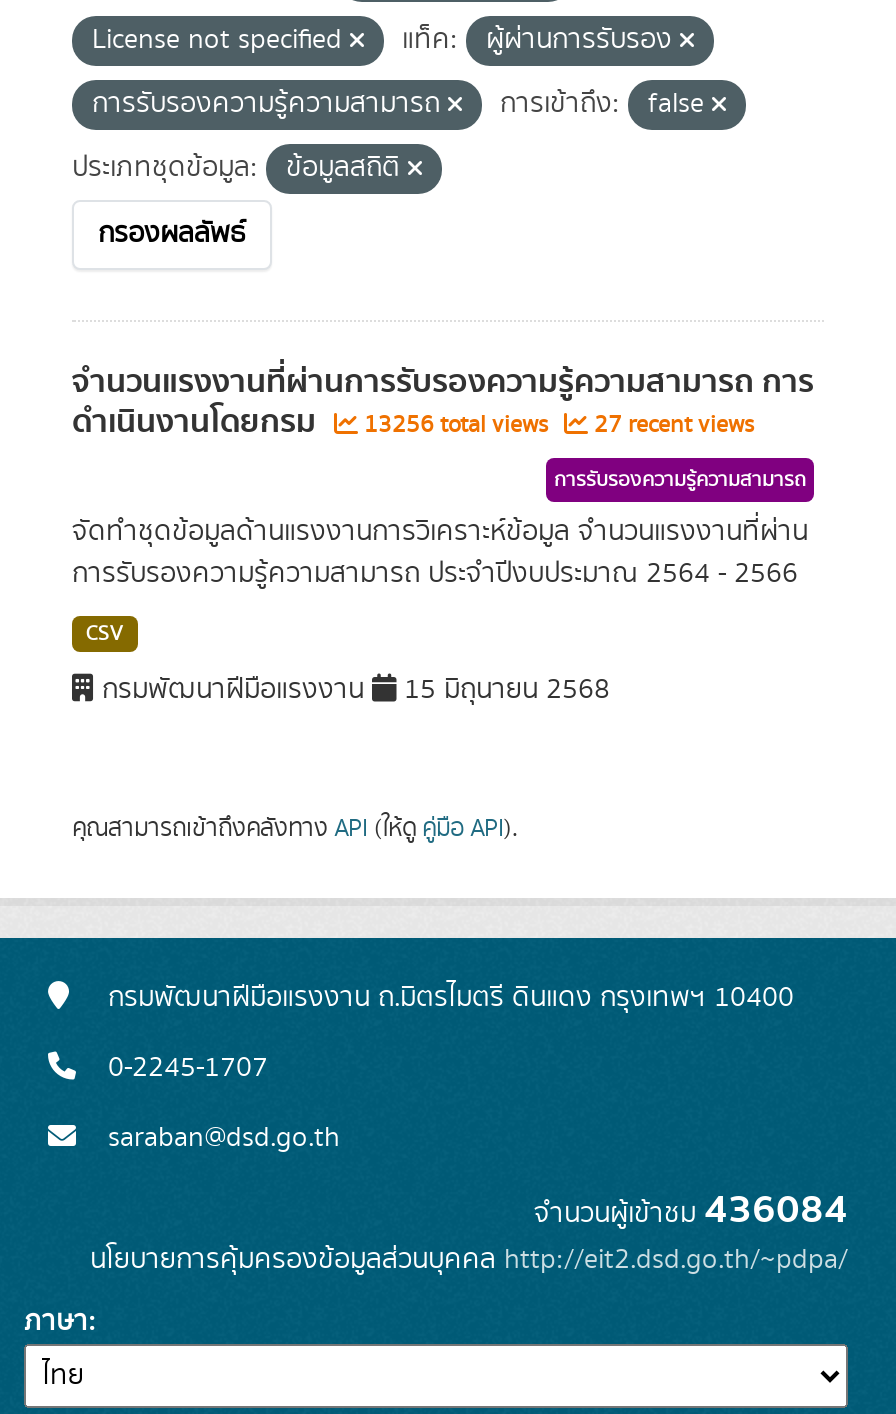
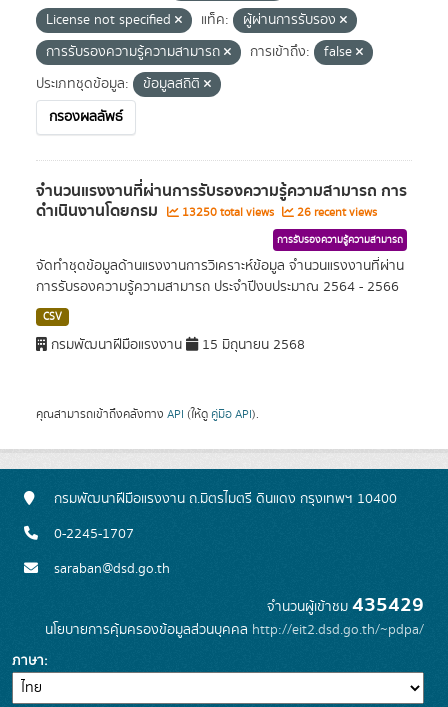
- 13256 total views
+ 13250 total views

- 27 recent views
+ 26 recent views

- จำนวนผู้เข้าชม436084
+ จำนวนผู้เข้าชม435429
